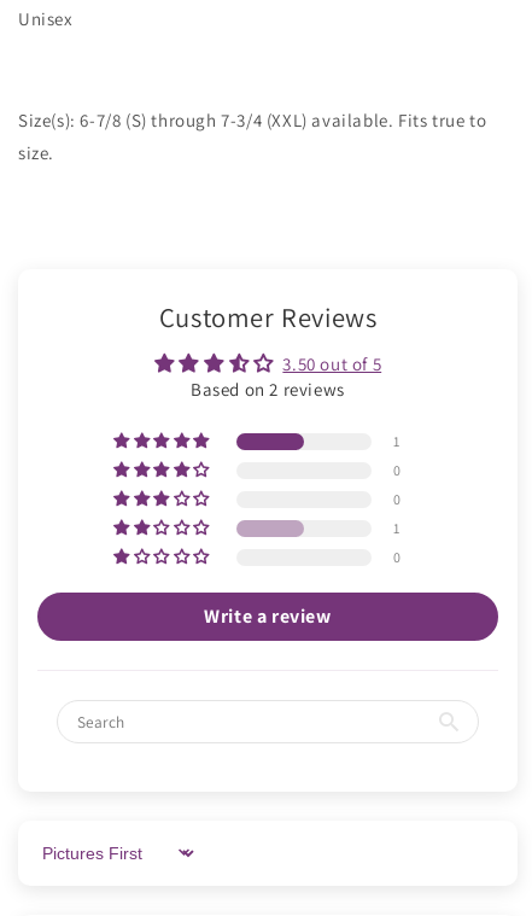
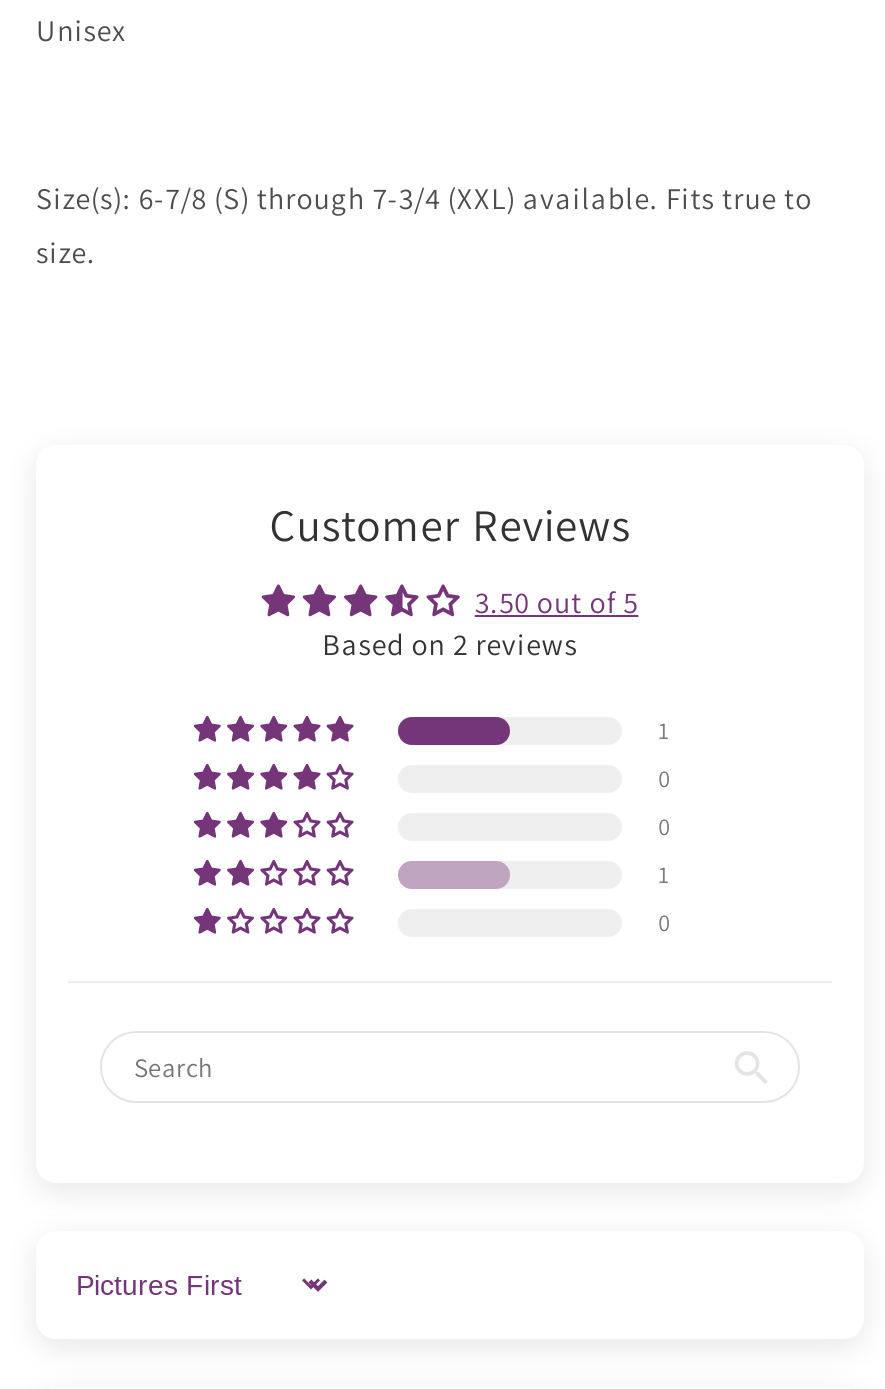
- Write a review
